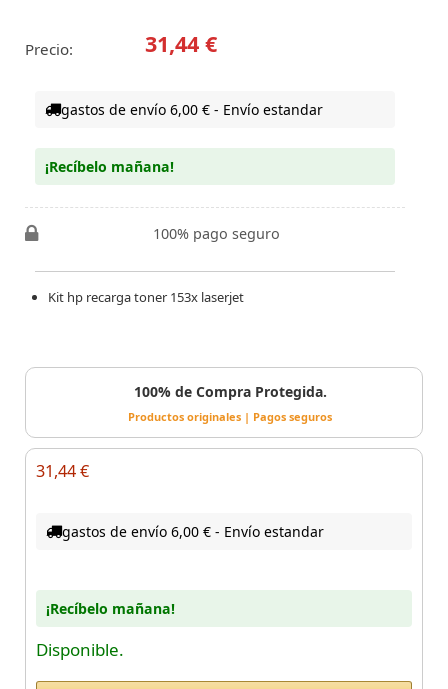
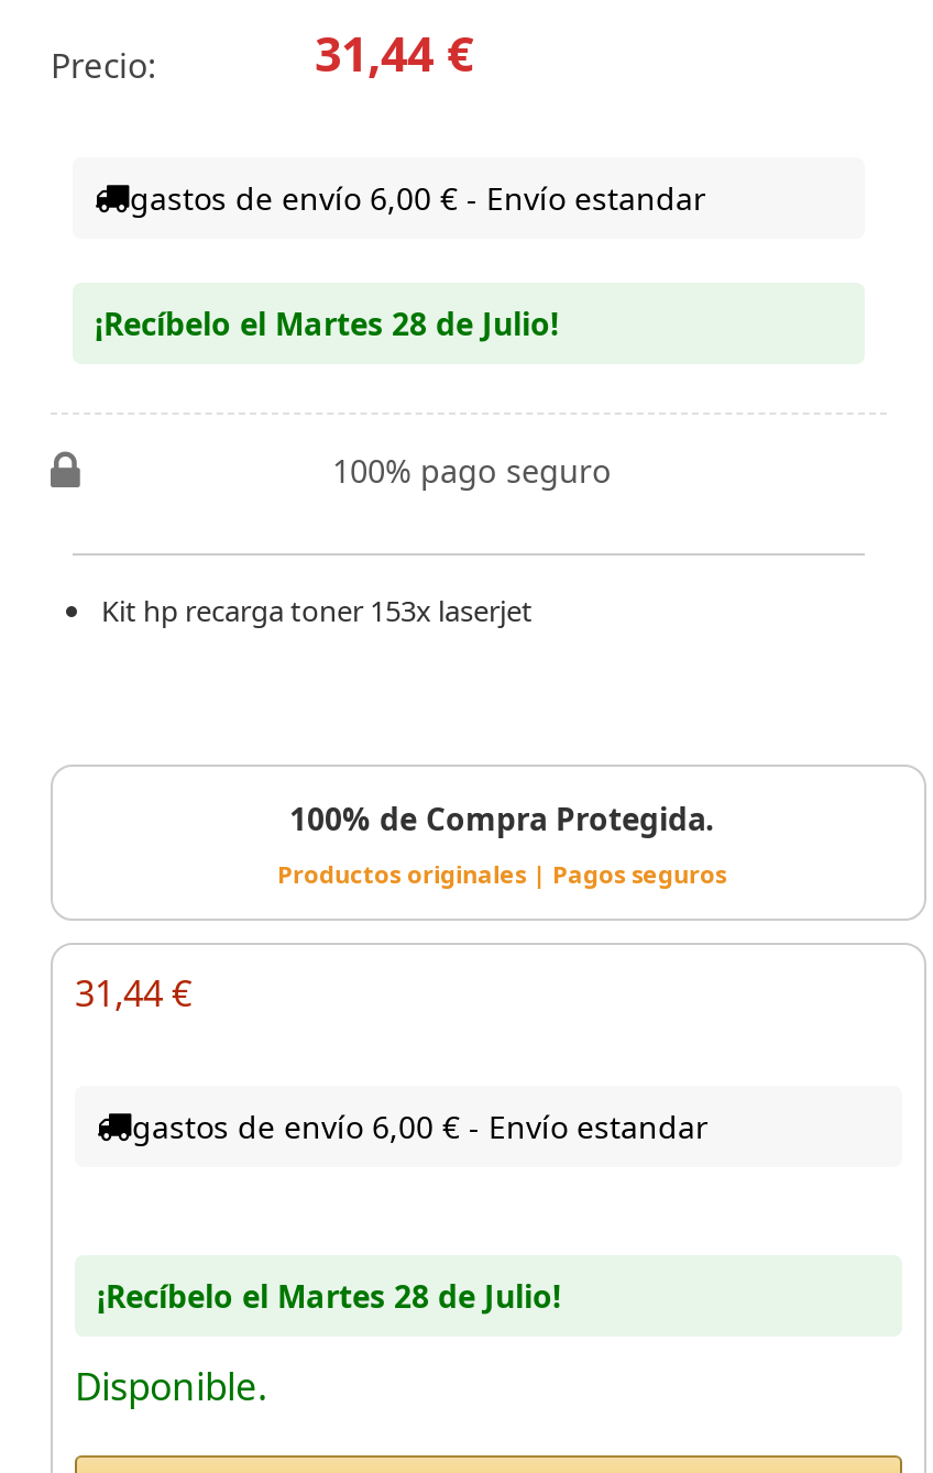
- ¡Recíbelo mañana!
+ ¡Recíbelo el Martes 28 de Julio!

- ¡Recíbelo mañana!
+ ¡Recíbelo el Martes 28 de Julio!
